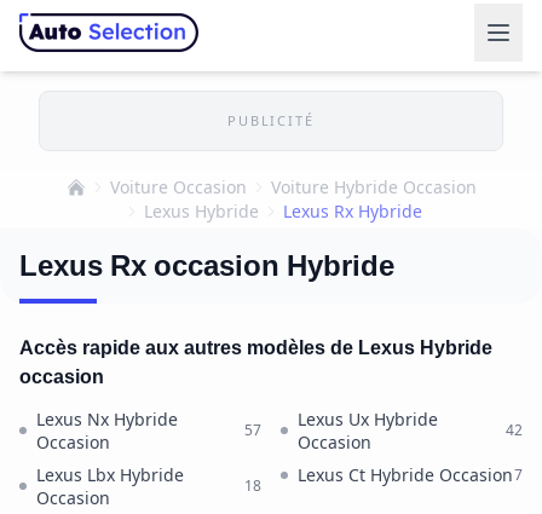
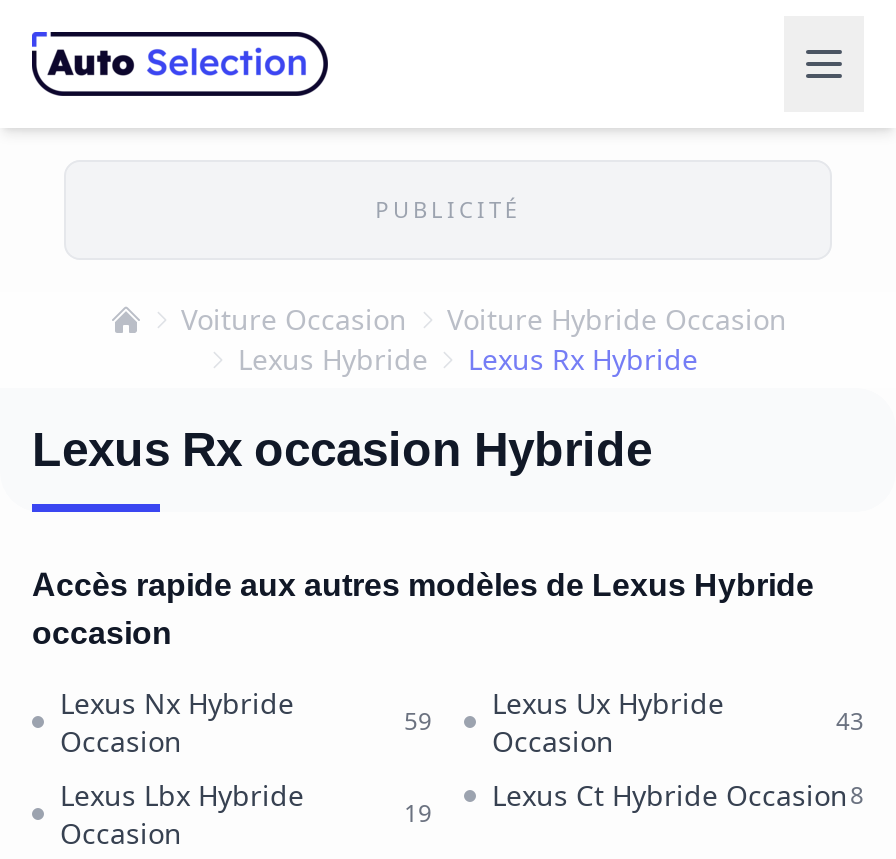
- 57
+ 59

- 42
+ 43

- Lexus Ct Hybride Occasion 7
+ Lexus Ct Hybride Occasion 8

- 18
+ 19
